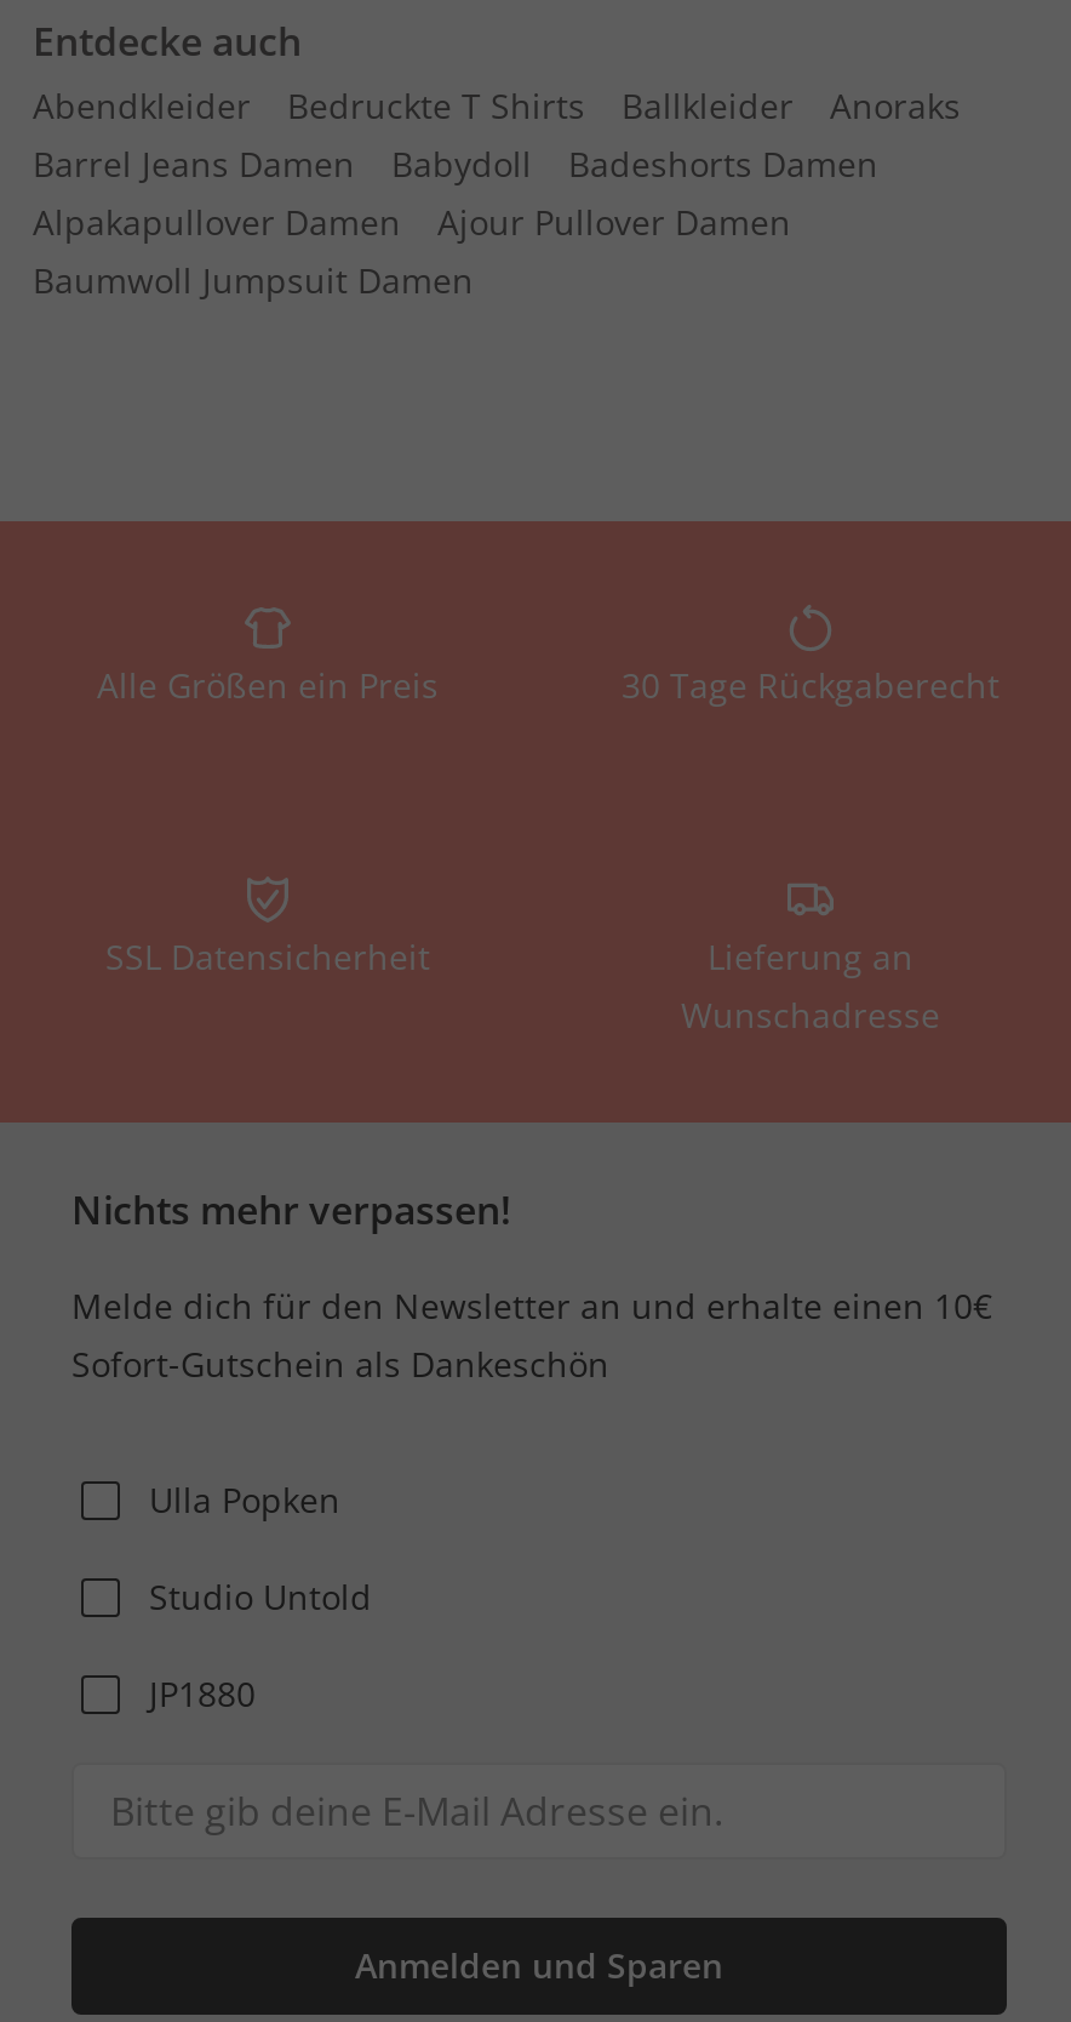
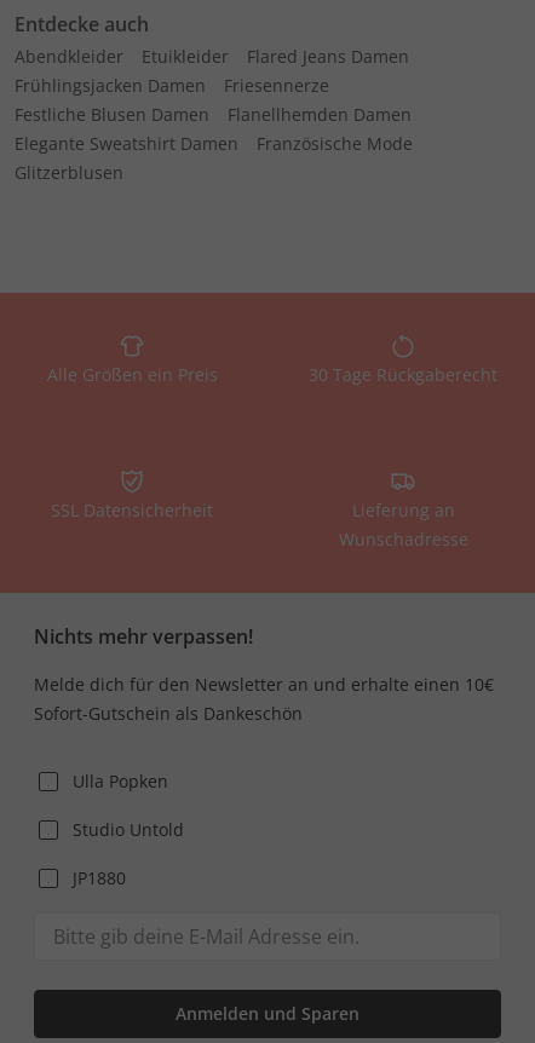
- Bedruckte T Shirts
- Ballkleider
- Anoraks
- Barrel Jeans Damen
- Babydoll
- Badeshorts Damen
- Alpakapullover Damen
- Ajour Pullover Damen
- Baumwoll Jumpsuit Damen
+ Etuikleider
+ Flared Jeans Damen
+ Frühlingsjacken Damen
+ Friesennerze
+ Festliche Blusen Damen
+ Flanellhemden Damen
+ Elegante Sweatshirt Damen
+ Französische Mode
+ Glitzerblusen
